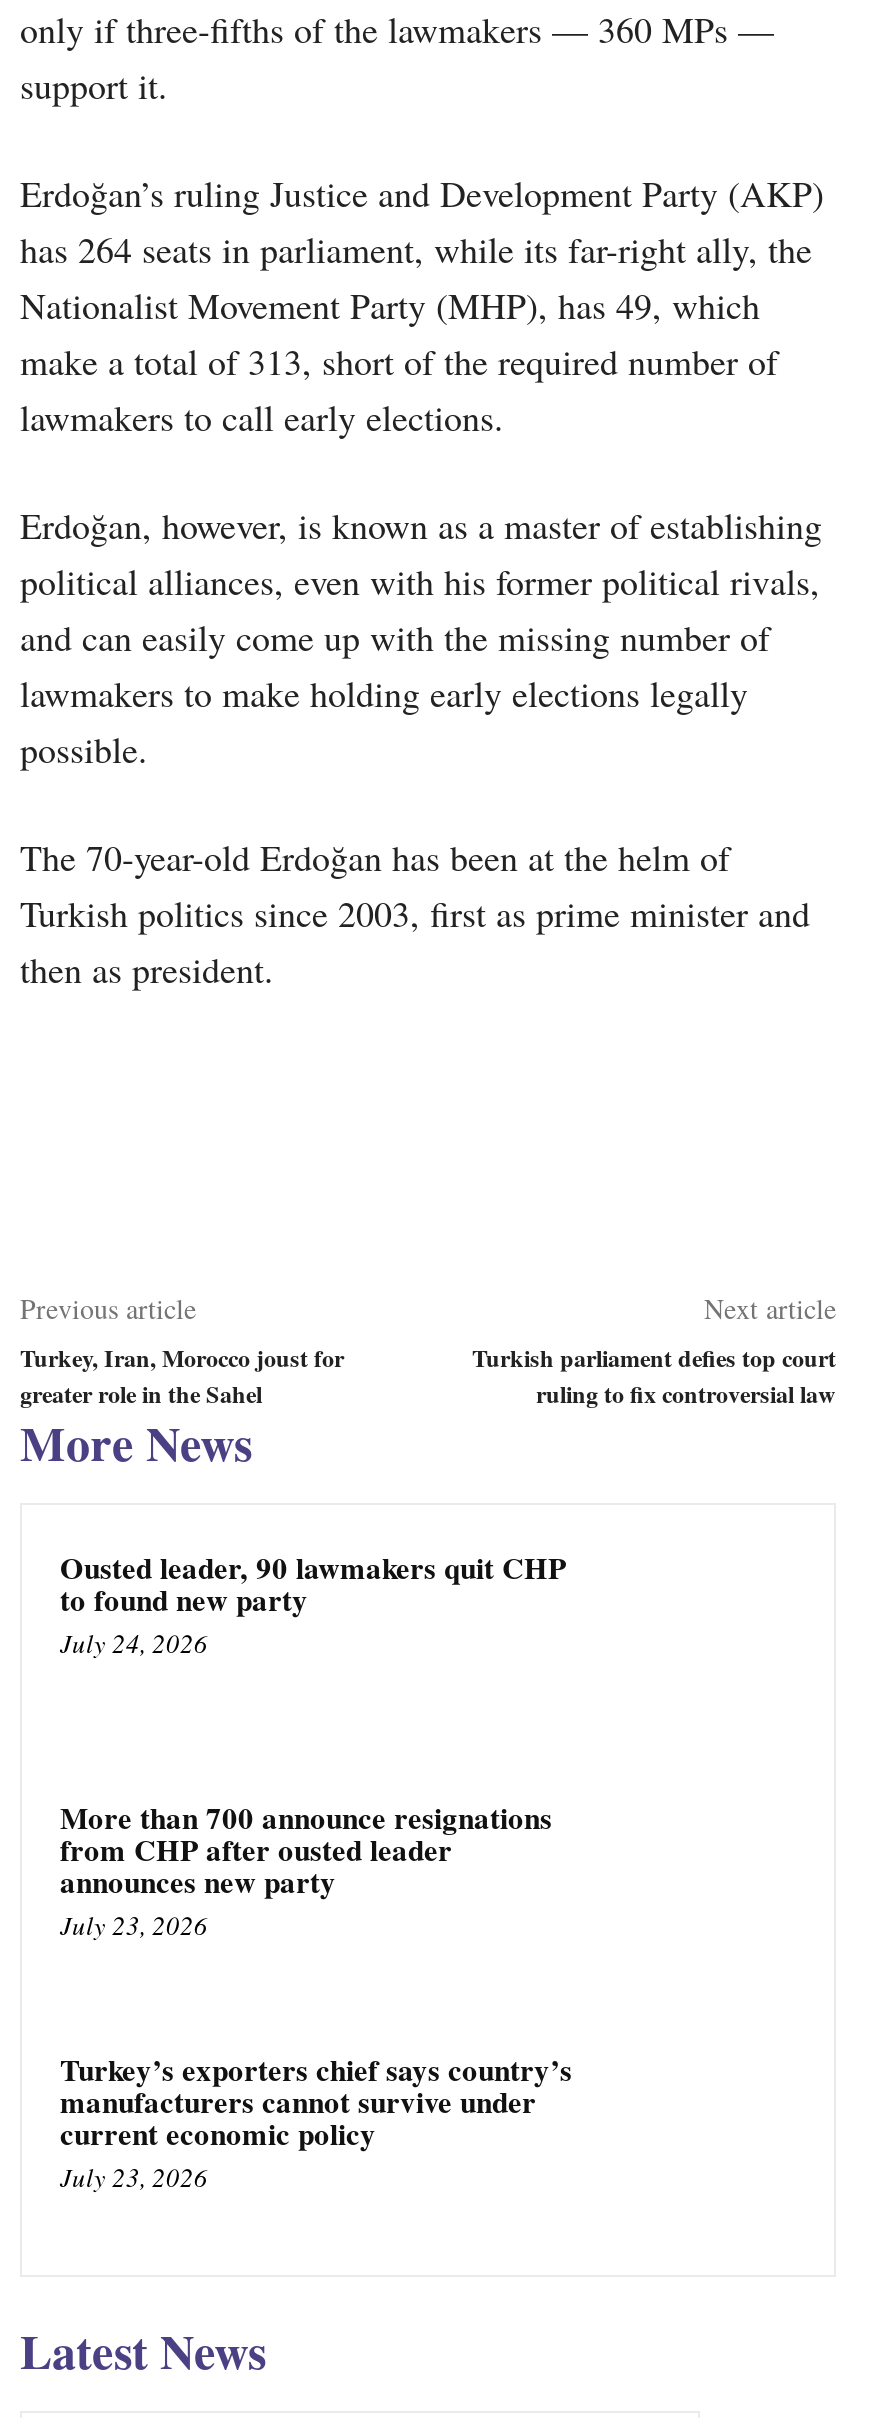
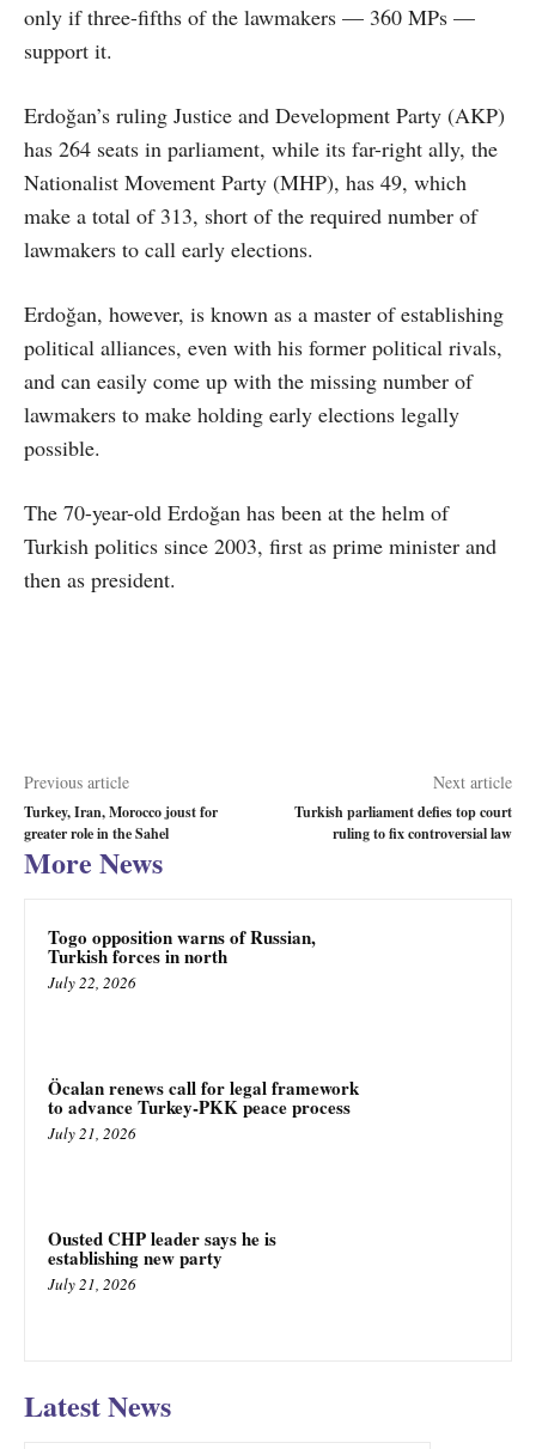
- Ousted leader, 90 lawmakers quit CHP
- to found new party
- July 24, 2026
+ Togo opposition warns of Russian,
+ Turkish forces in north
+ July 22, 2026

- More than 700 announce resignations
- from CHP after ousted leader
- announces new party
- July 23, 2026
+ Öcalan renews call for legal framework
+ to advance Turkey-PKK peace process
+ July 21, 2026

- Turkey’s exporters chief says country’s
- manufacturers cannot survive under
- current economic policy
- July 23, 2026
+ Ousted CHP leader says he is
+ establishing new party
+ July 21, 2026
